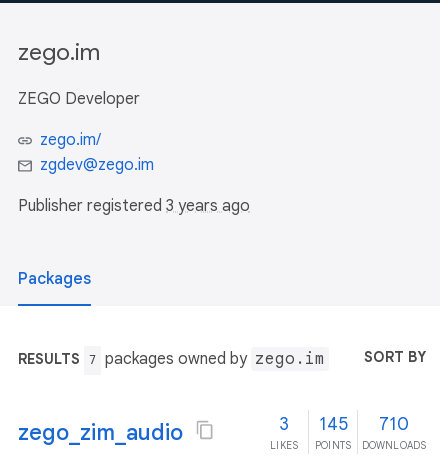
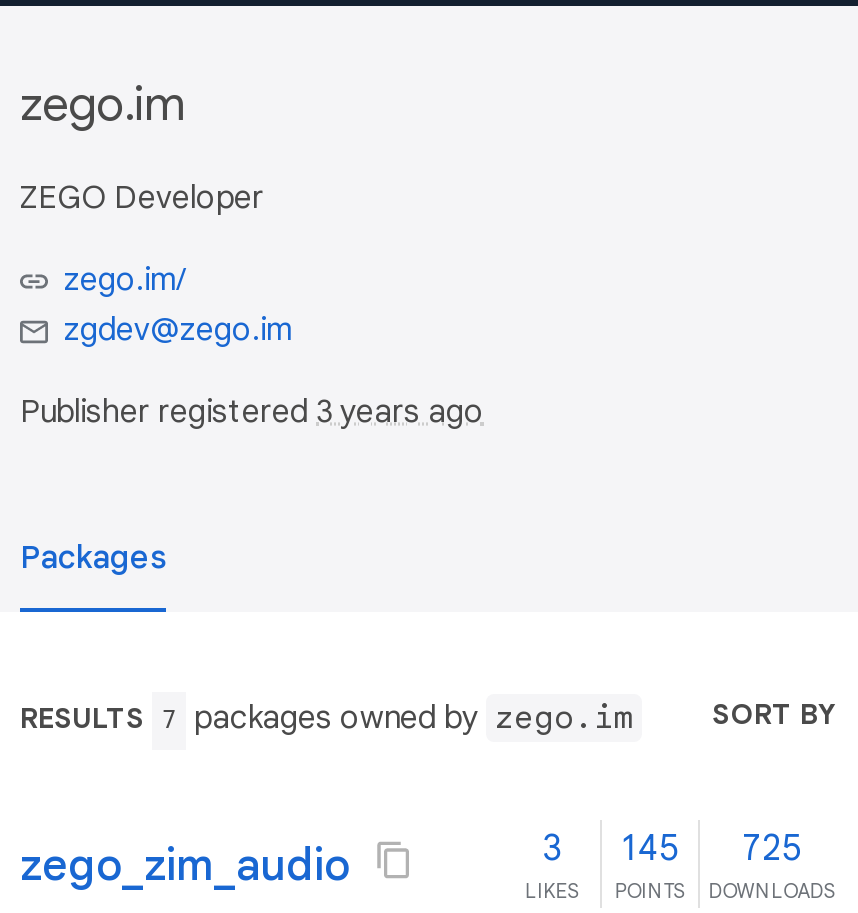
- 3 145 710
+ 3 145 725
